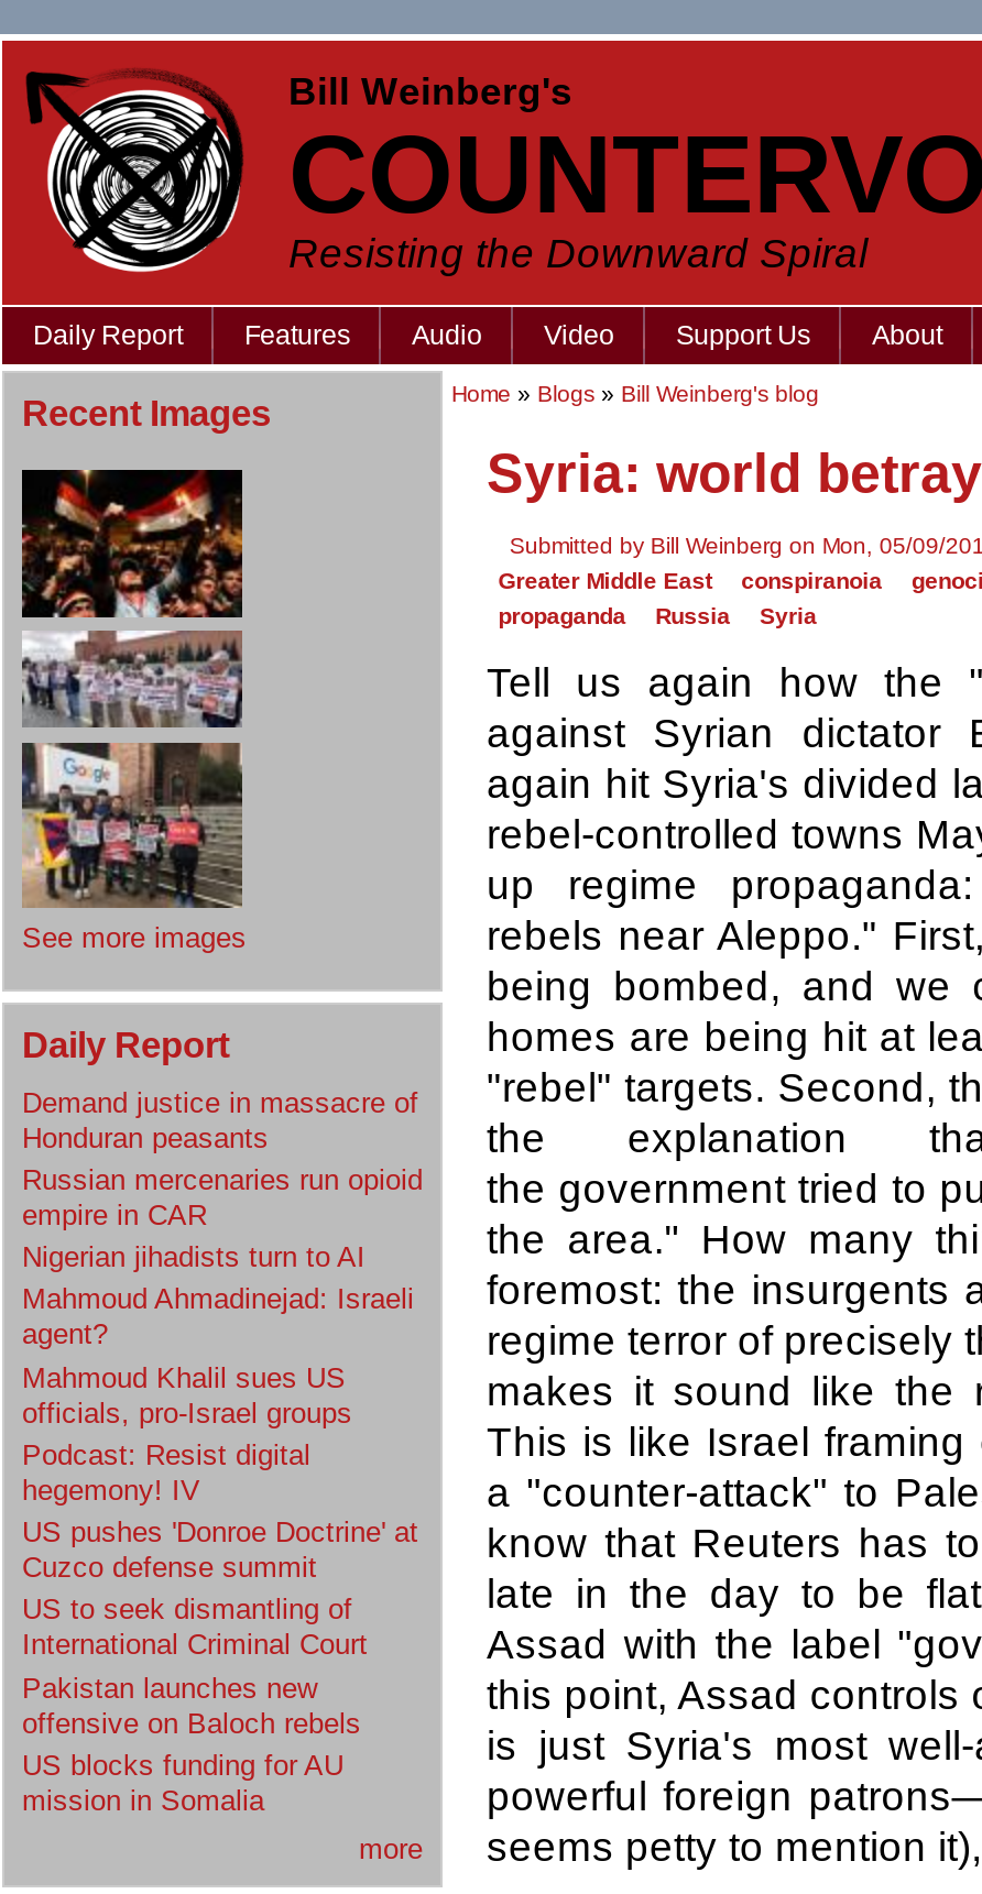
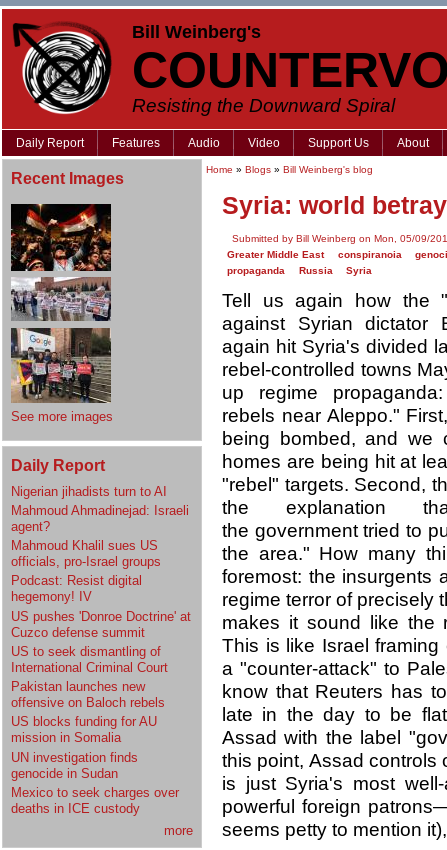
- Demand justice in massacre of
- Honduran peasants
- Russian mercenaries run opioid
- empire in CAR

moved up: Nigerian jihadists turn to AI | Mahmoud Ahmadinejad: Israeli | agent? | ... | US blocks funding for AU | mission in Somalia

+ UN investigation finds
+ genocide in Sudan
+ Mexico to seek charges over
+ deaths in ICE custody
